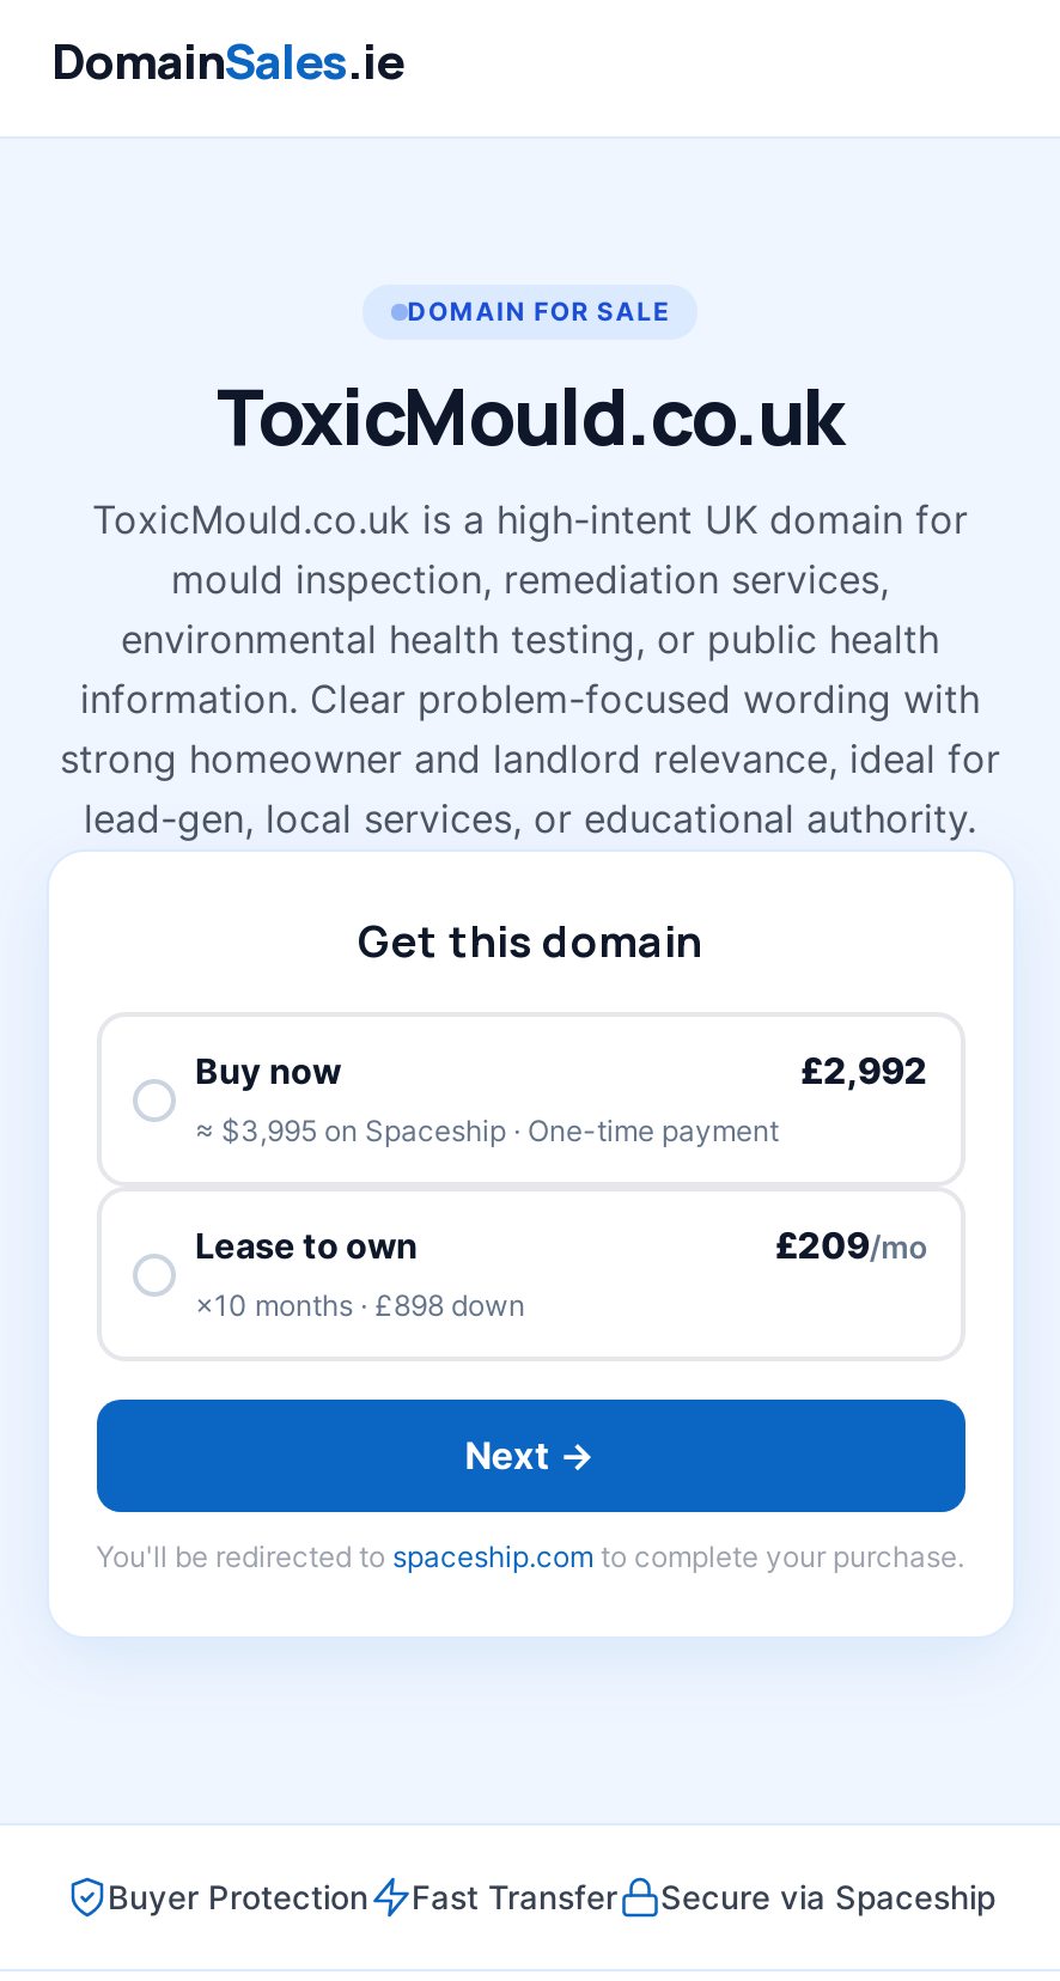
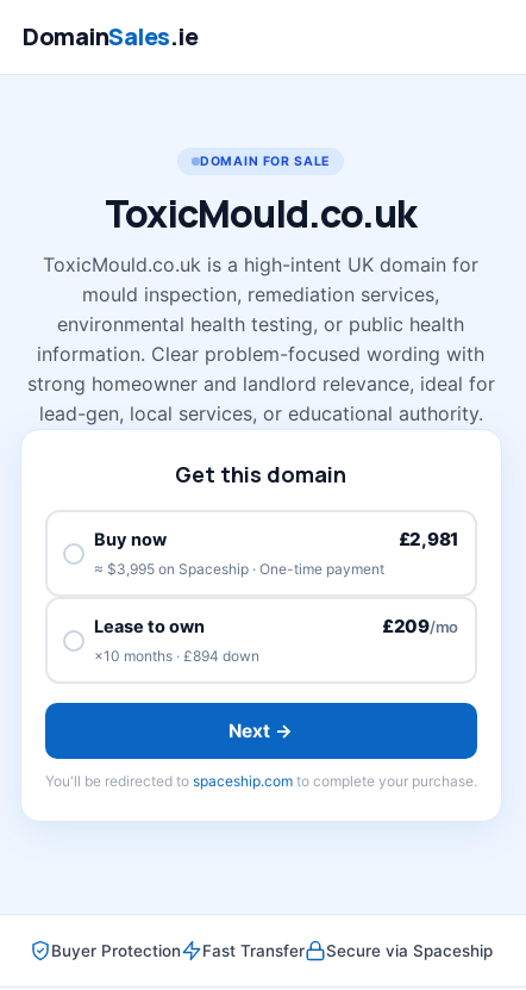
- £2,992
+ £2,981

- ×10 months · £898 down
+ ×10 months · £894 down
